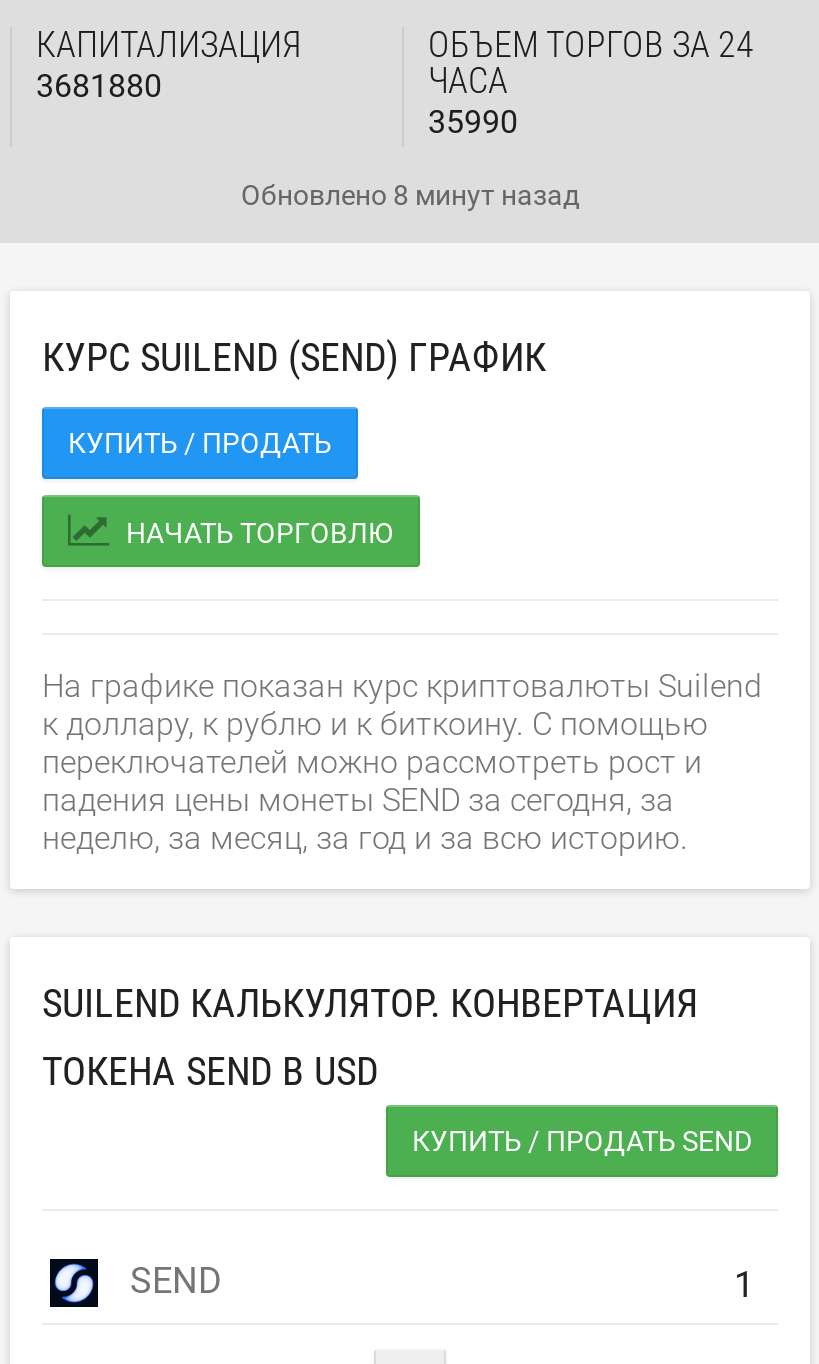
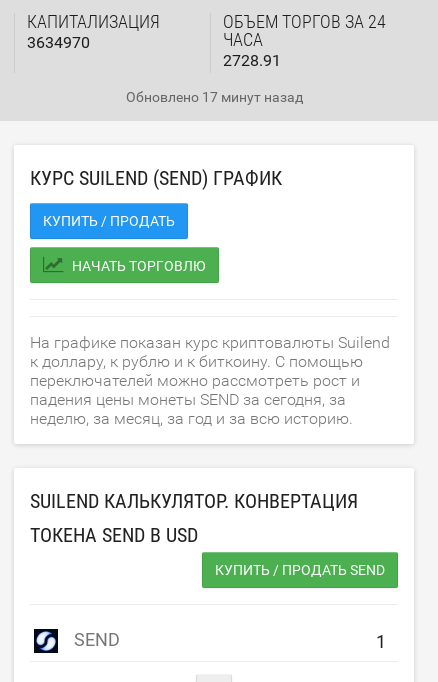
- 3681880
+ 3634970

- 35990
+ 2728.91

- Обновлено 8 минут назад
+ Обновлено 17 минут назад
